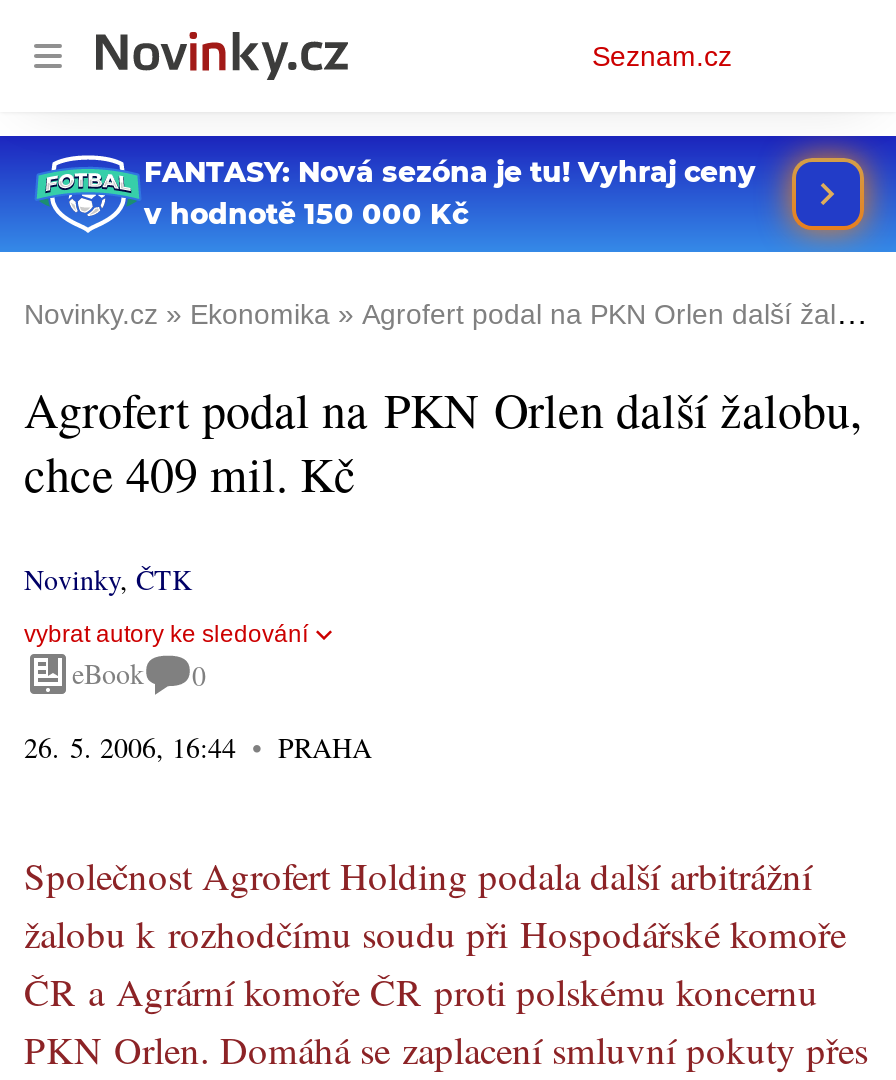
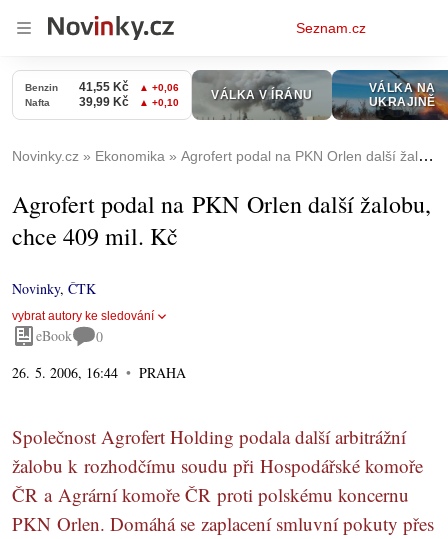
- [image]
+ [image]
